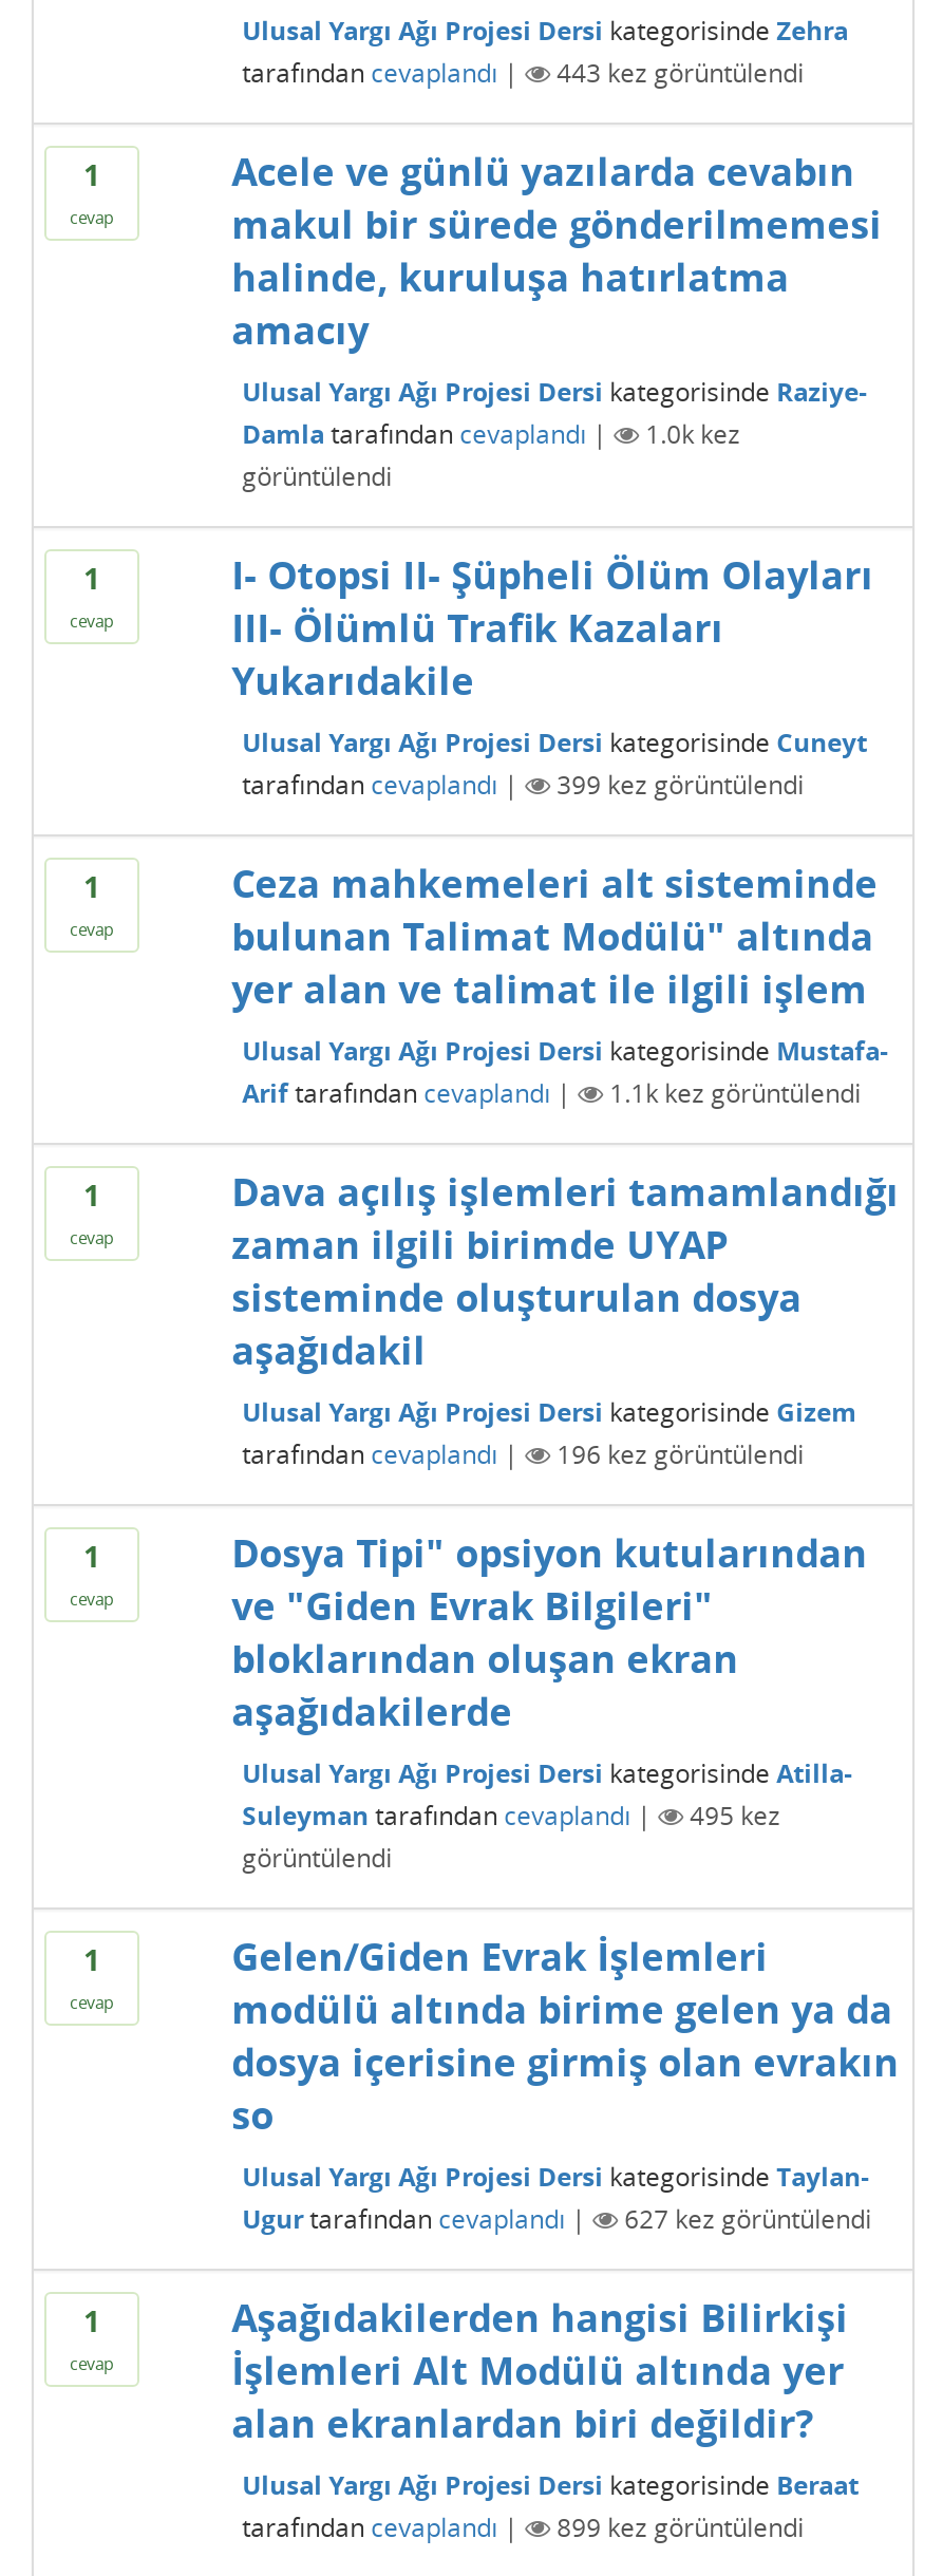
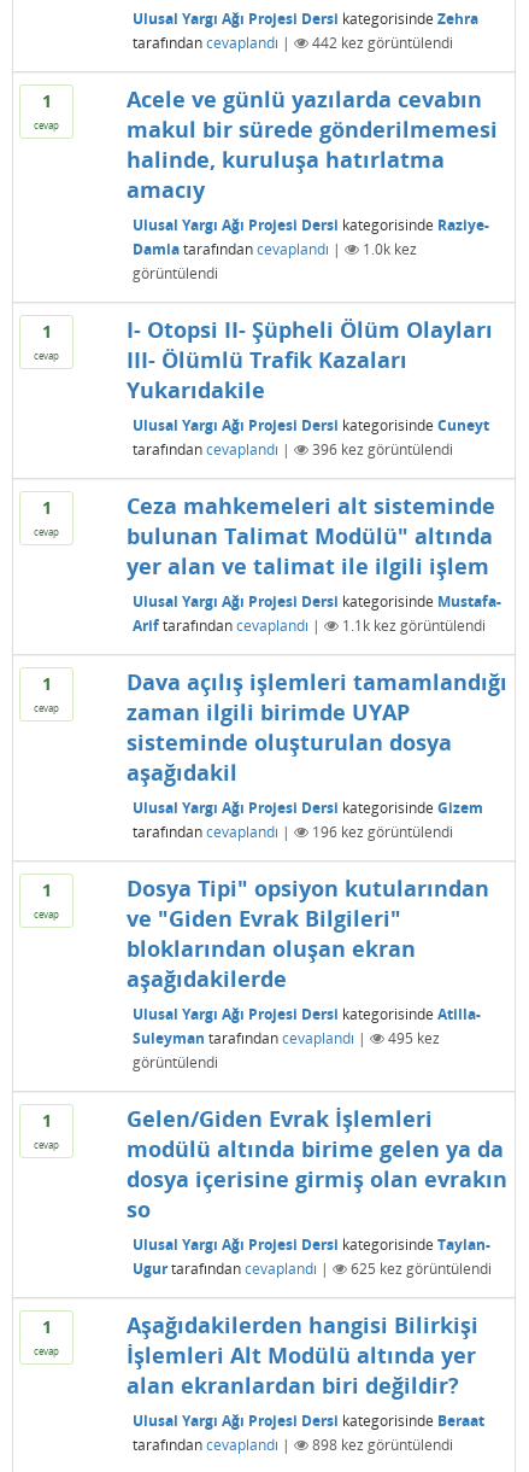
- 443 kez görüntülendi
+ 442 kez görüntülendi

- 399 kez görüntülendi
+ 396 kez görüntülendi

- 627 kez görüntülendi
+ 625 kez görüntülendi

- 899 kez görüntülendi
+ 898 kez görüntülendi
